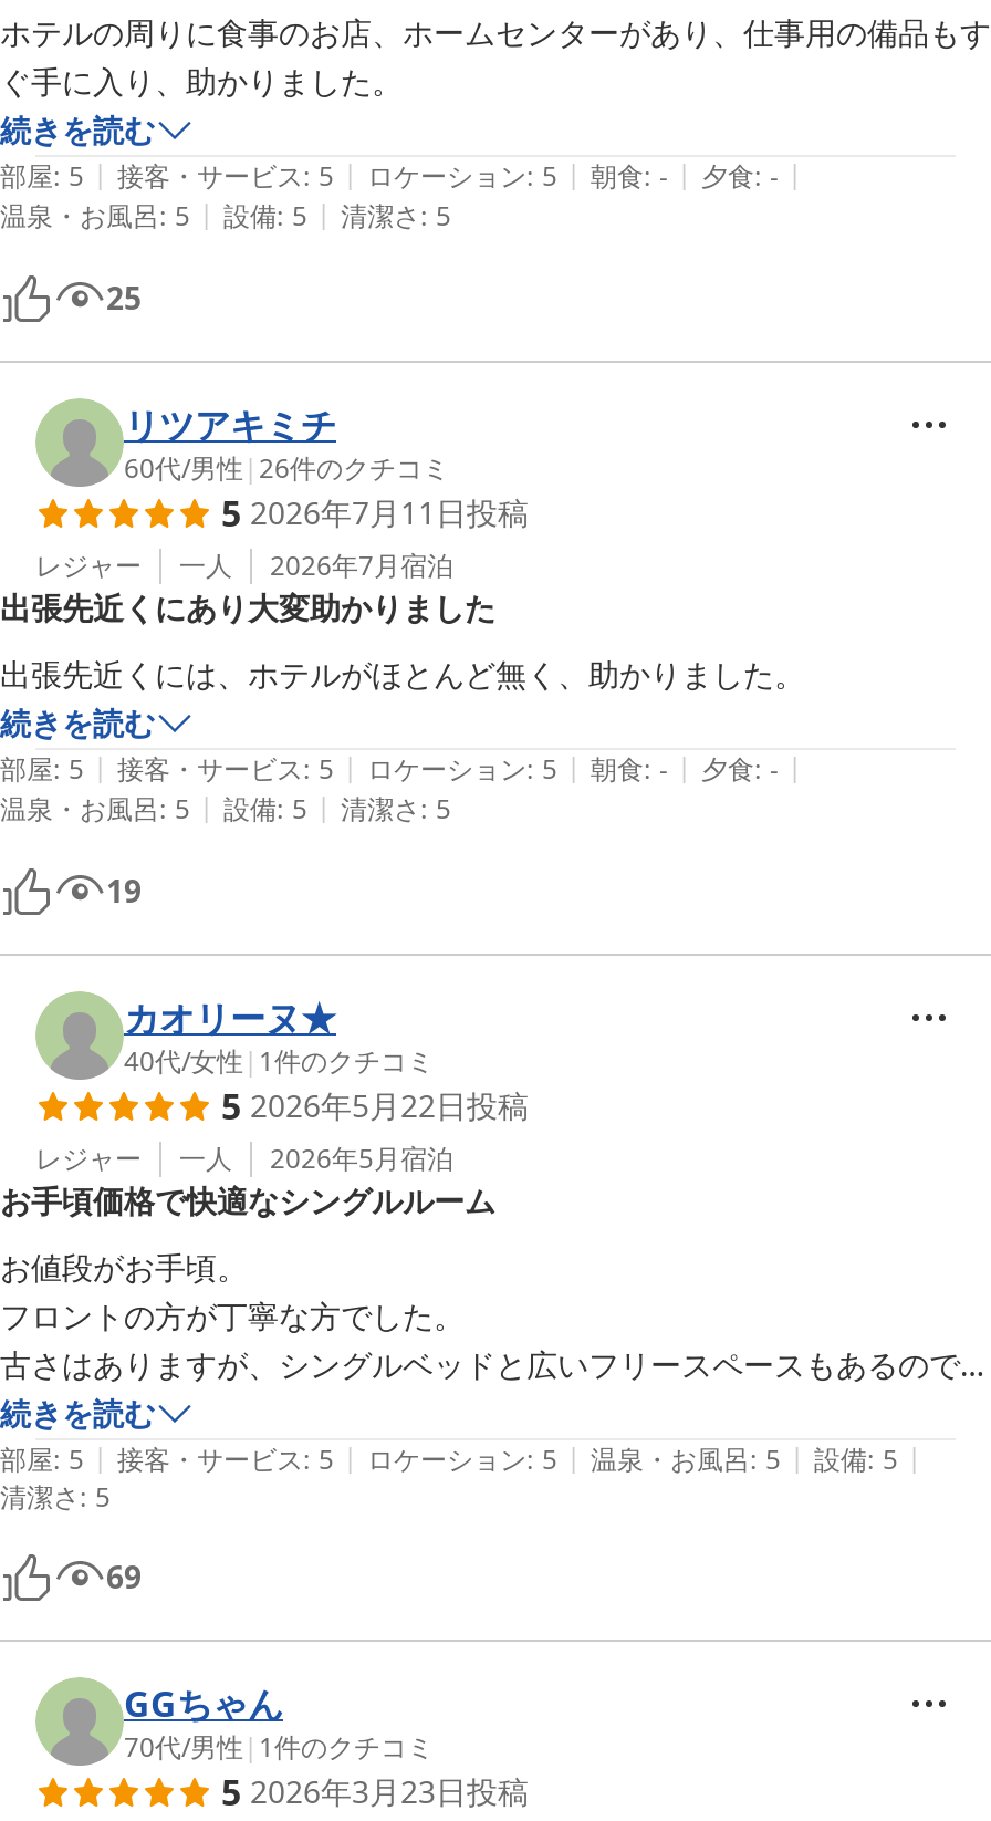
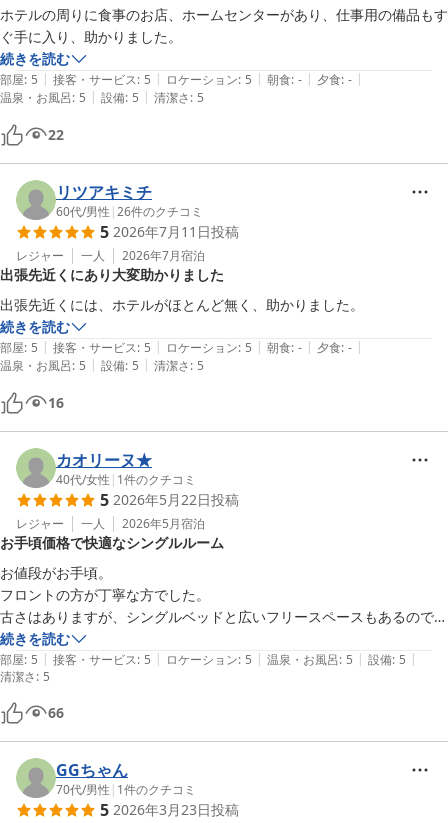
- 25
+ 22

- 19
+ 16

- 69
+ 66
